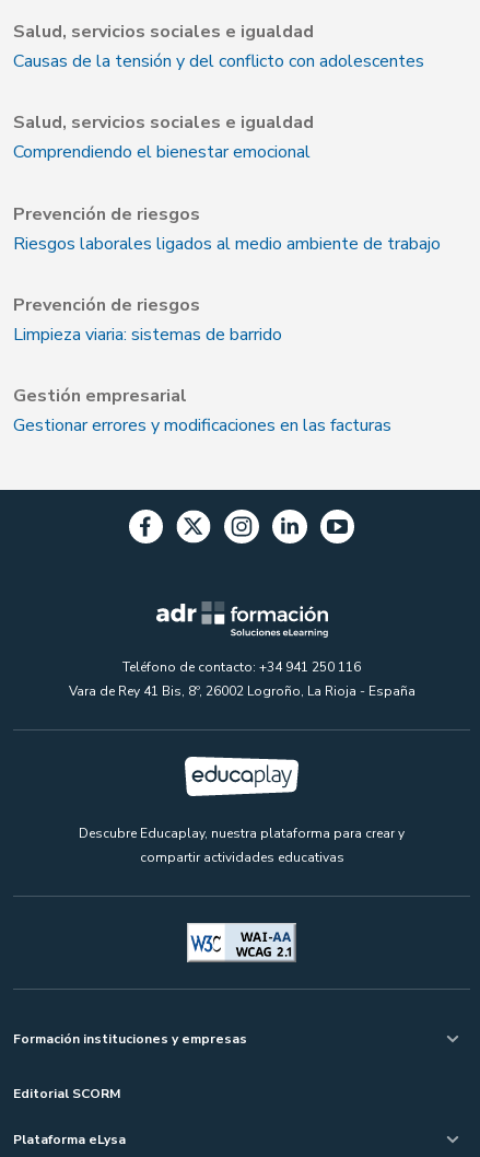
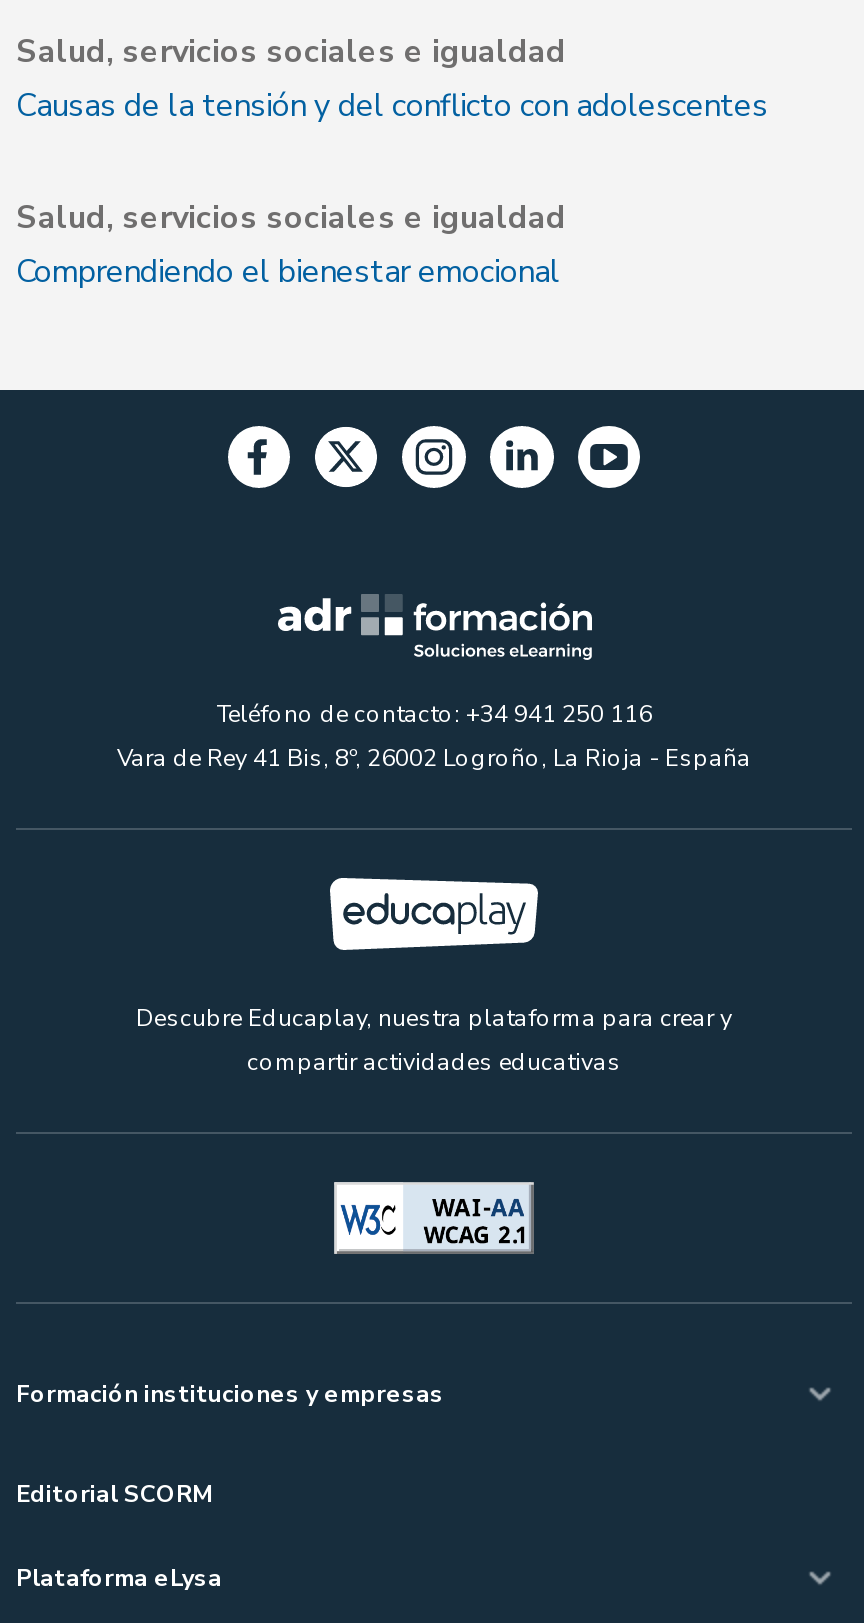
- Prevención de riesgos
- Riesgos laborales ligados al medio ambiente de trabajo
- Prevención de riesgos
- Limpieza viaria: sistemas de barrido
- Gestión empresarial
- Gestionar errores y modificaciones en las facturas
